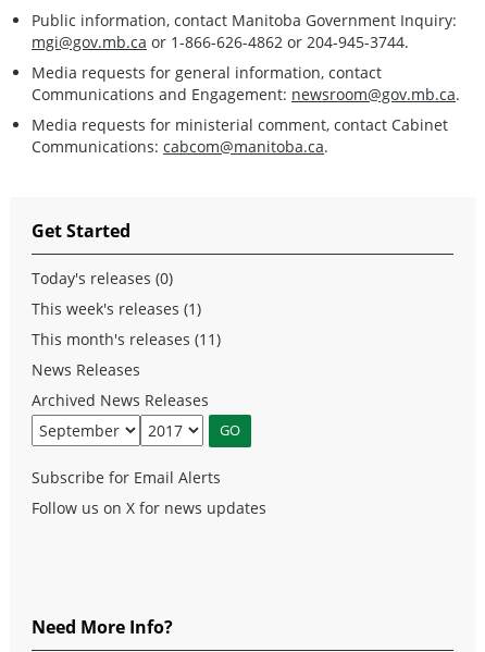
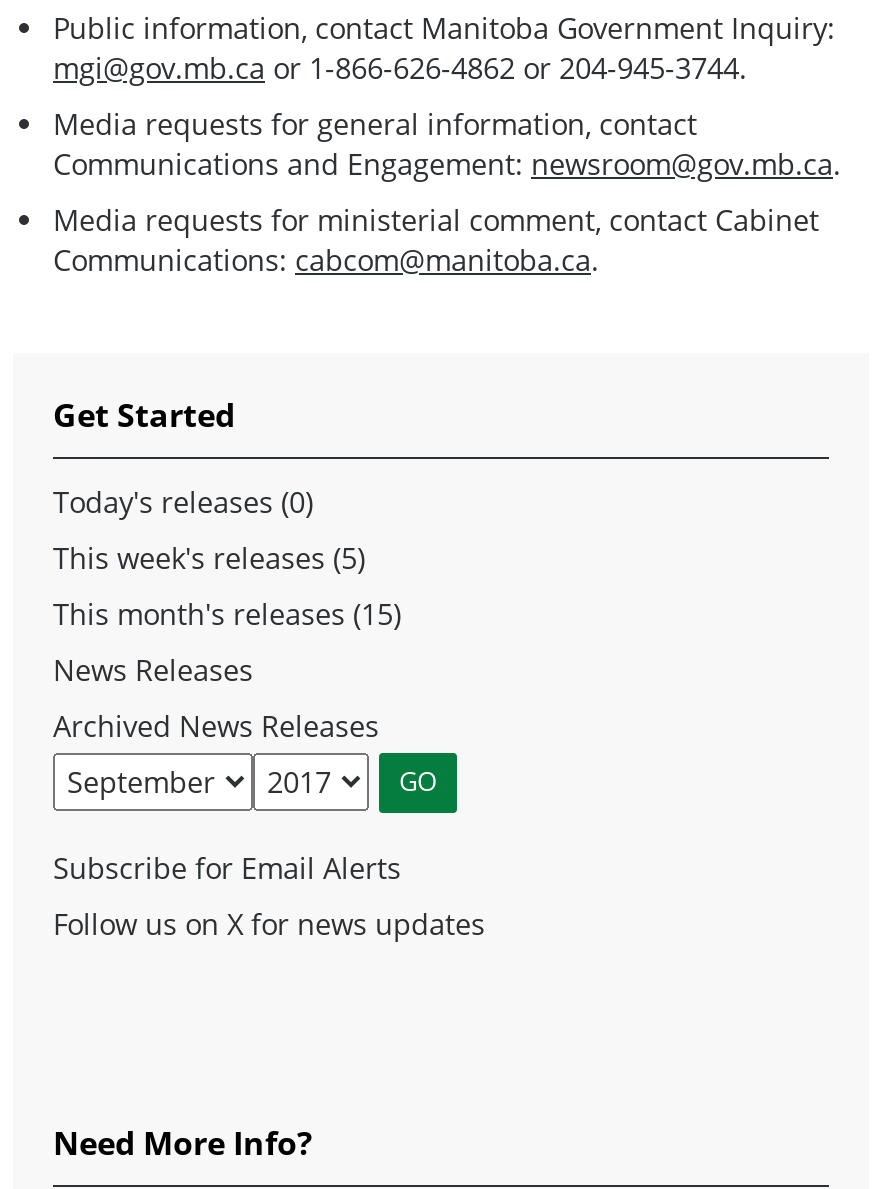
- This week's releases (1)
+ This week's releases (5)

- This month's releases (11)
+ This month's releases (15)
